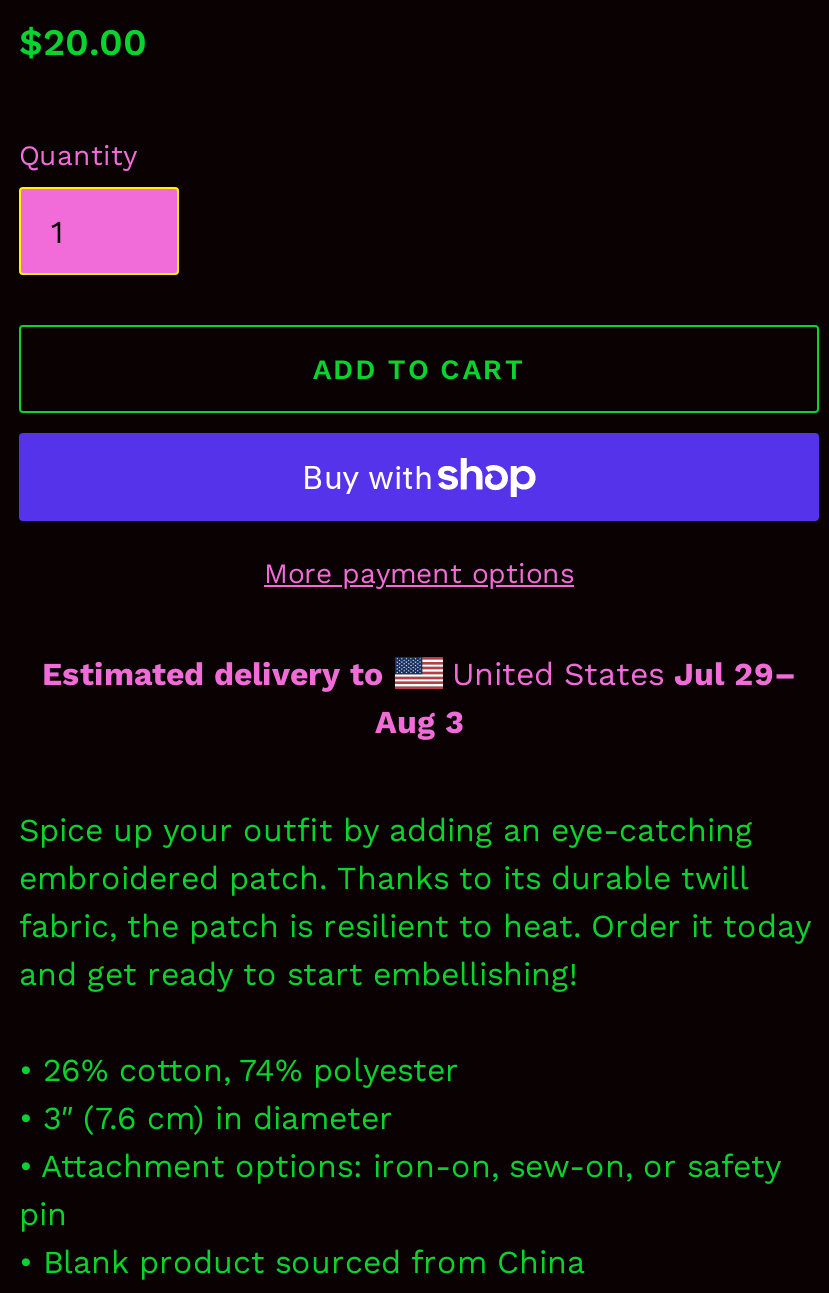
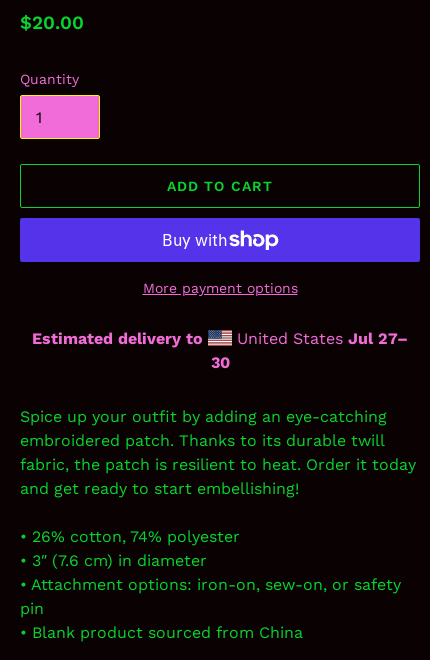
- United States Jul 29–
- Aug 3
+ United States Jul 27–
+ 30
